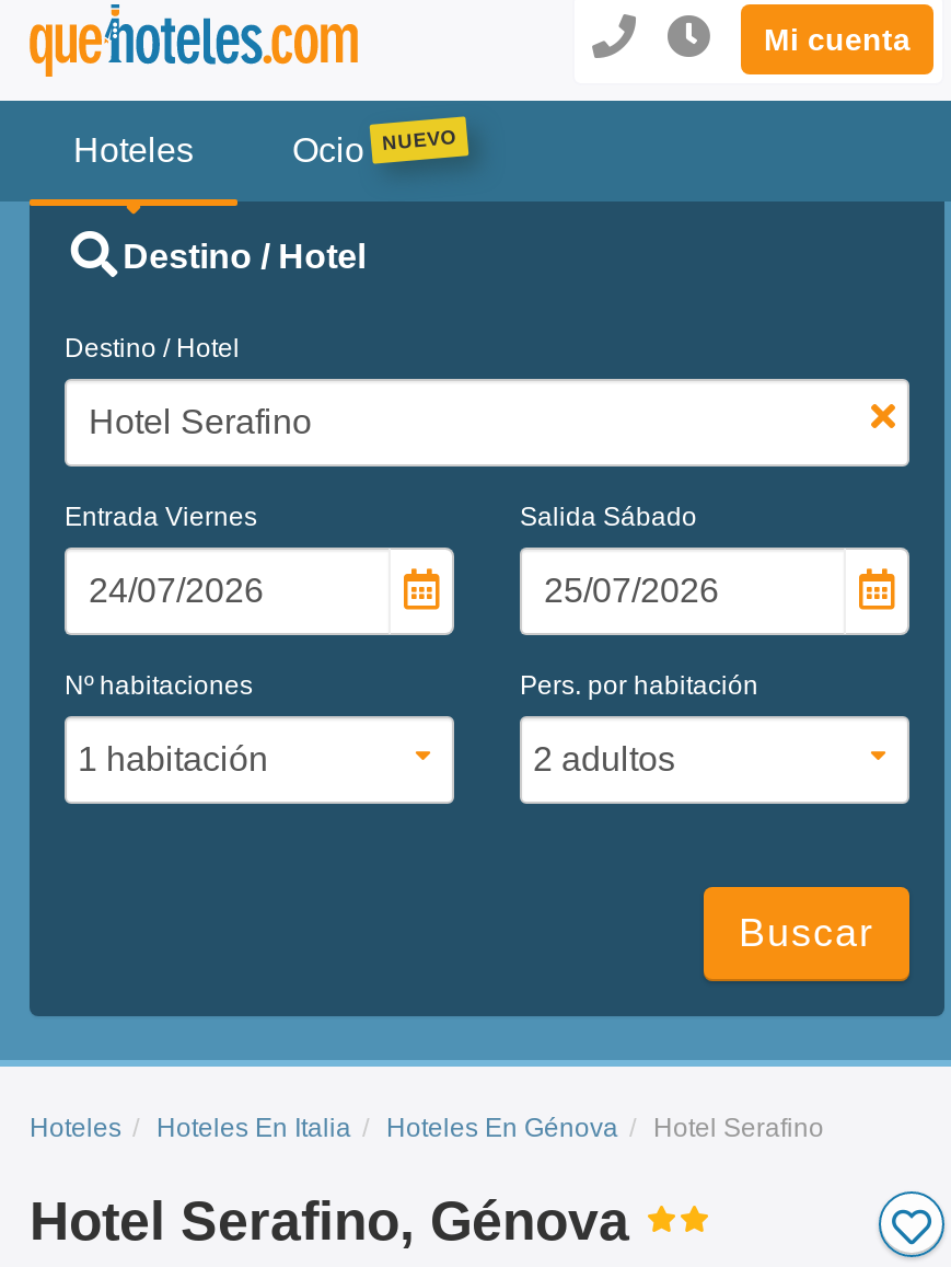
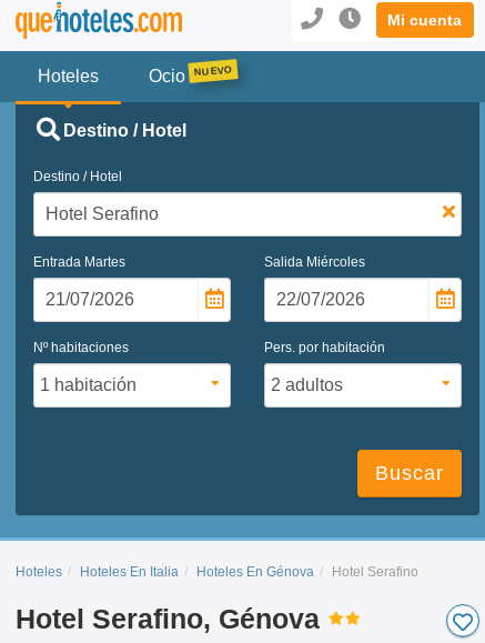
- Entrada Viernes
+ Entrada Martes

- Salida Sábado
+ Salida Miércoles
